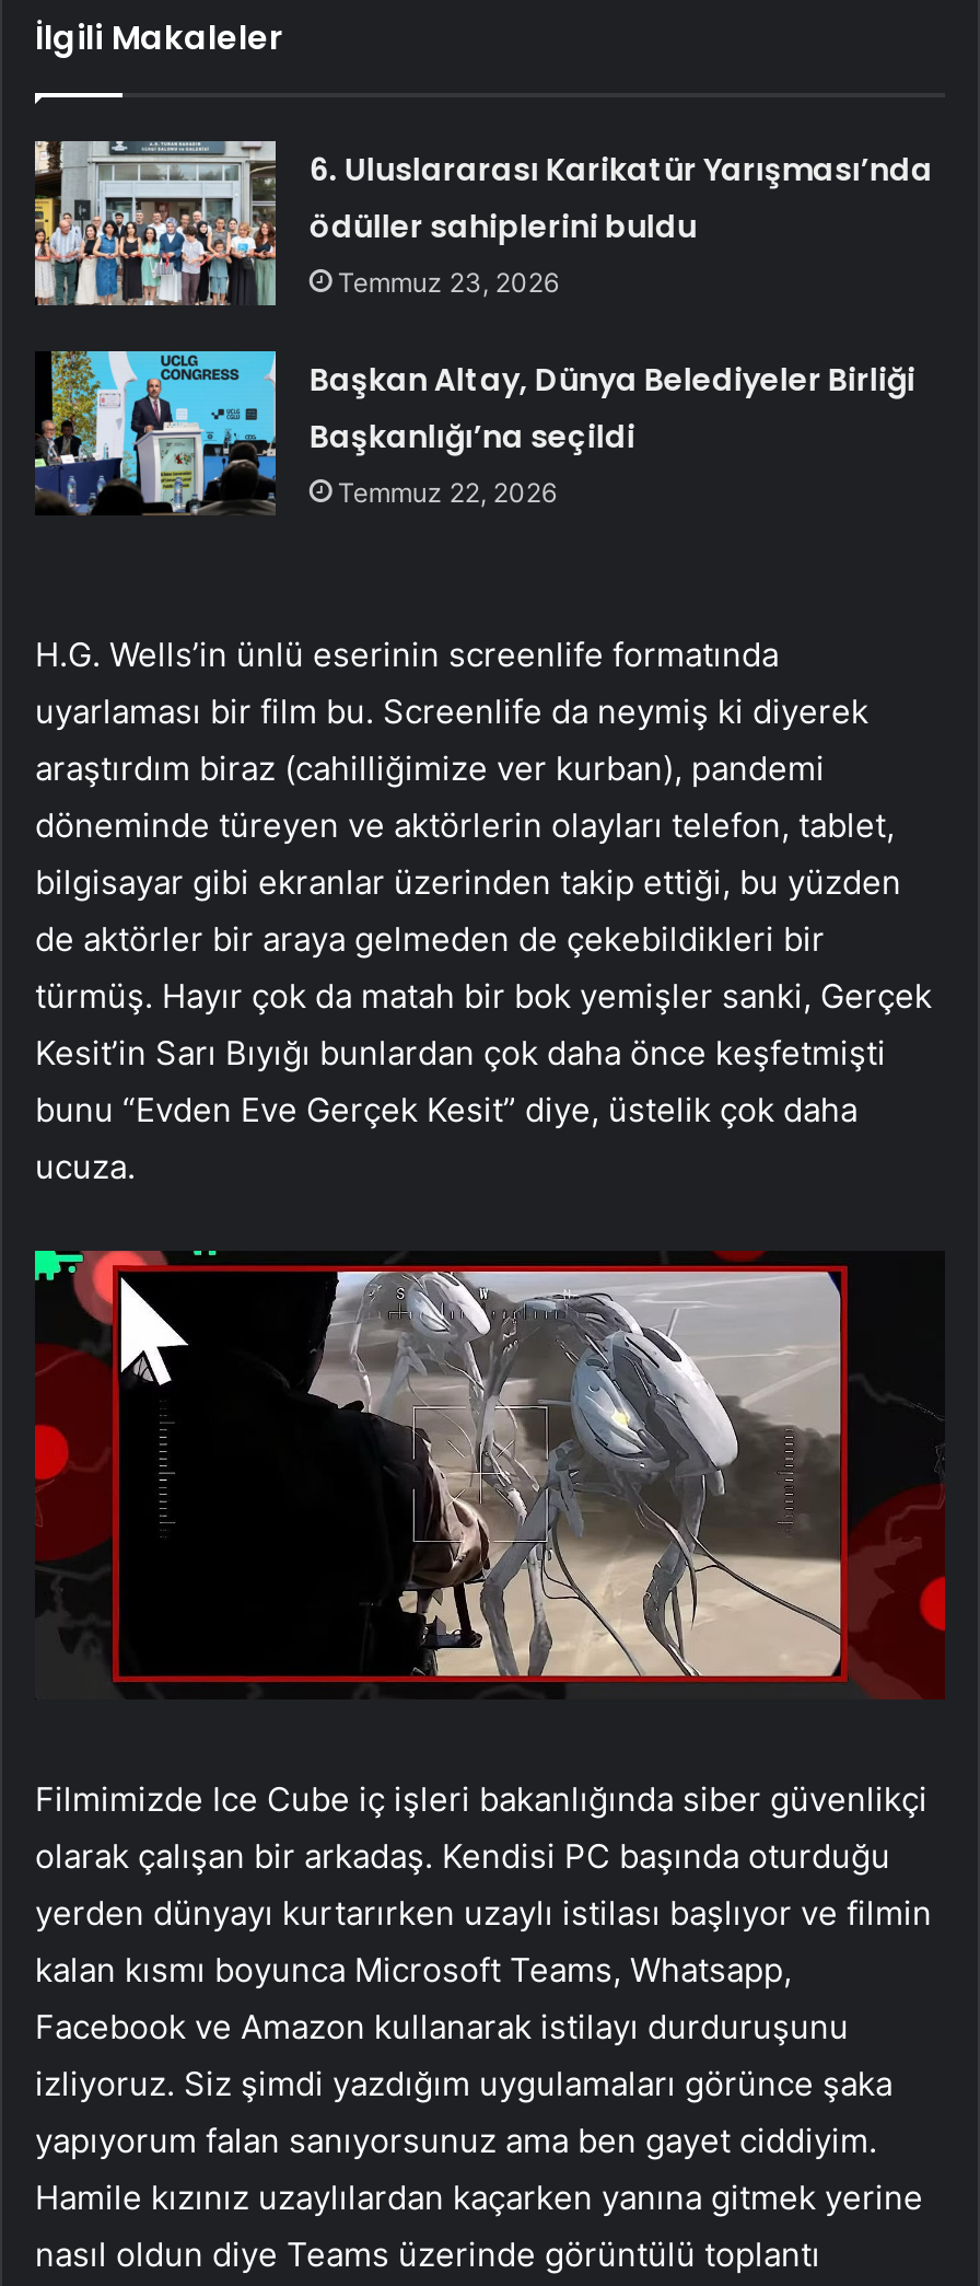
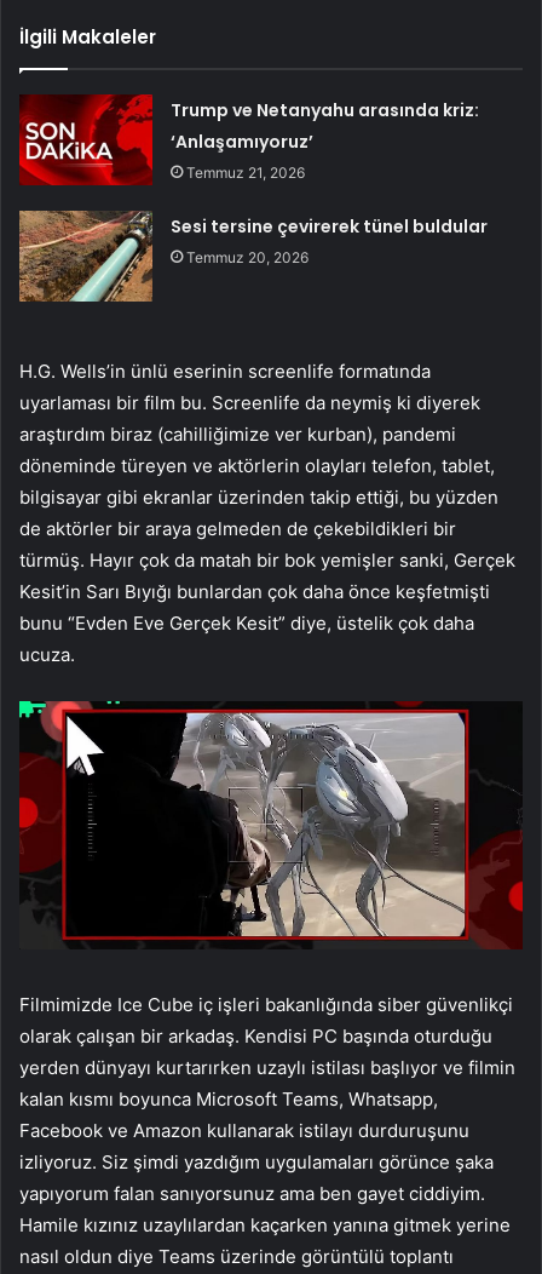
- [image]
- 6. Uluslararası Karikatür Yarışması’nda
- ödüller sahiplerini buldu
- Temmuz 23, 2026
+ [image]
+ Trump ve Netanyahu arasında kriz:
+ ‘Anlaşamıyoruz’
+ Temmuz 21, 2026

- [image]
- Başkan Altay, Dünya Belediyeler Birliği
- Başkanlığı’na seçildi
- Temmuz 22, 2026
+ [image]
+ Sesi tersine çevirerek tünel buldular
+ Temmuz 20, 2026
